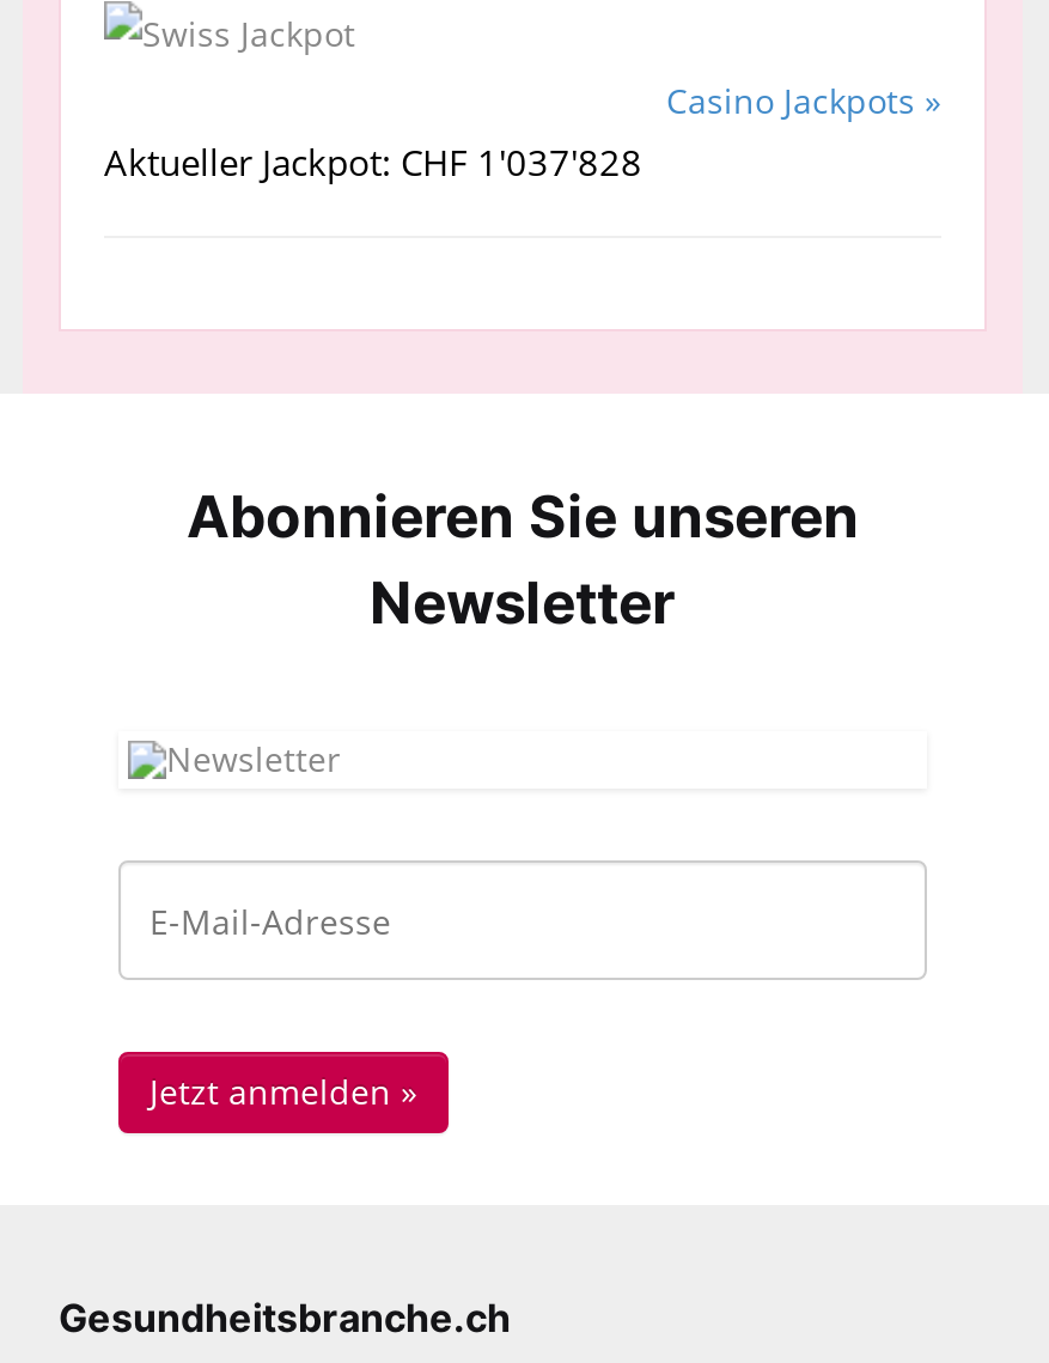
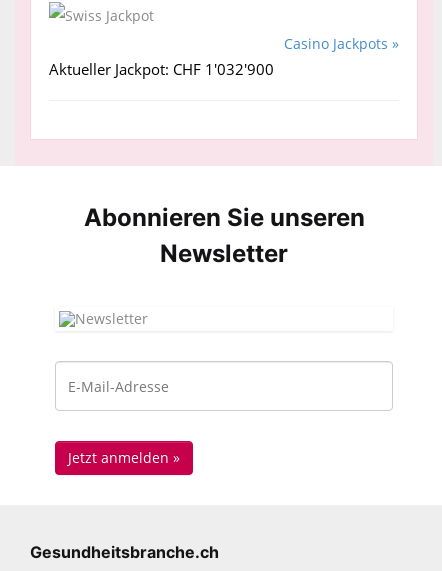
- Aktueller Jackpot: CHF 1'037'828
+ Aktueller Jackpot: CHF 1'032'900
